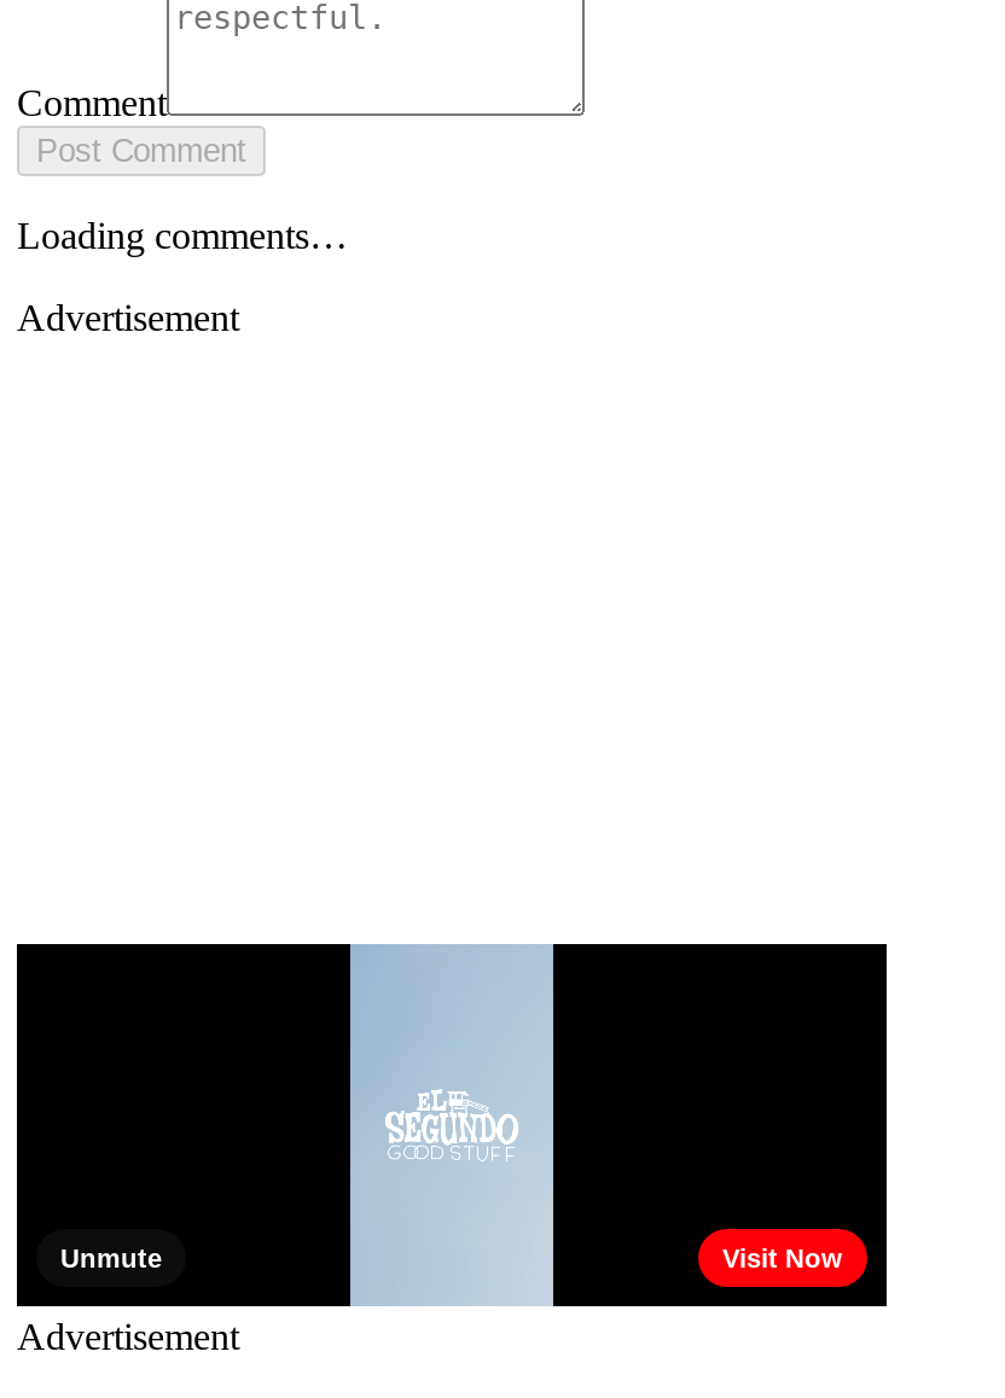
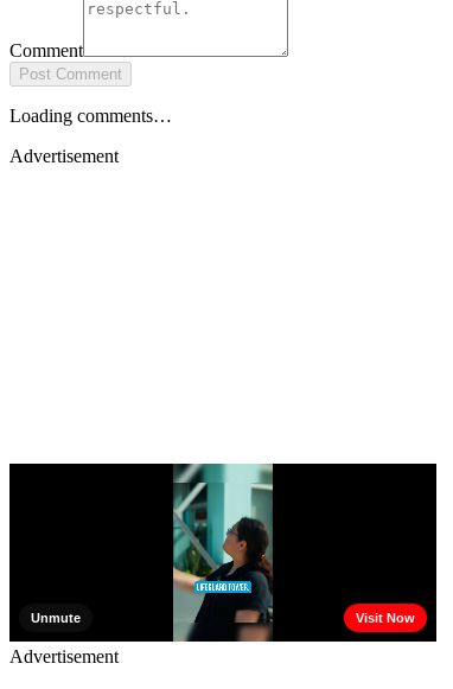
- [image]
+ [image]
